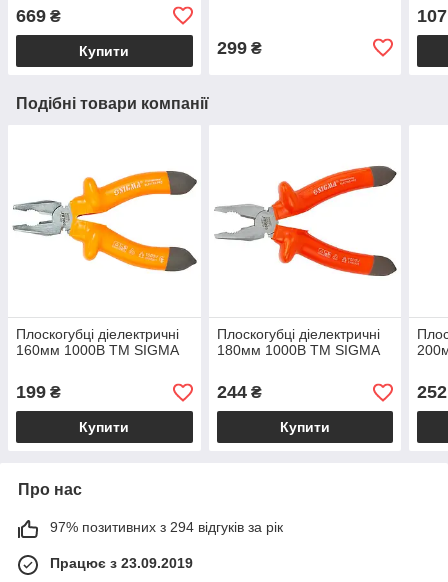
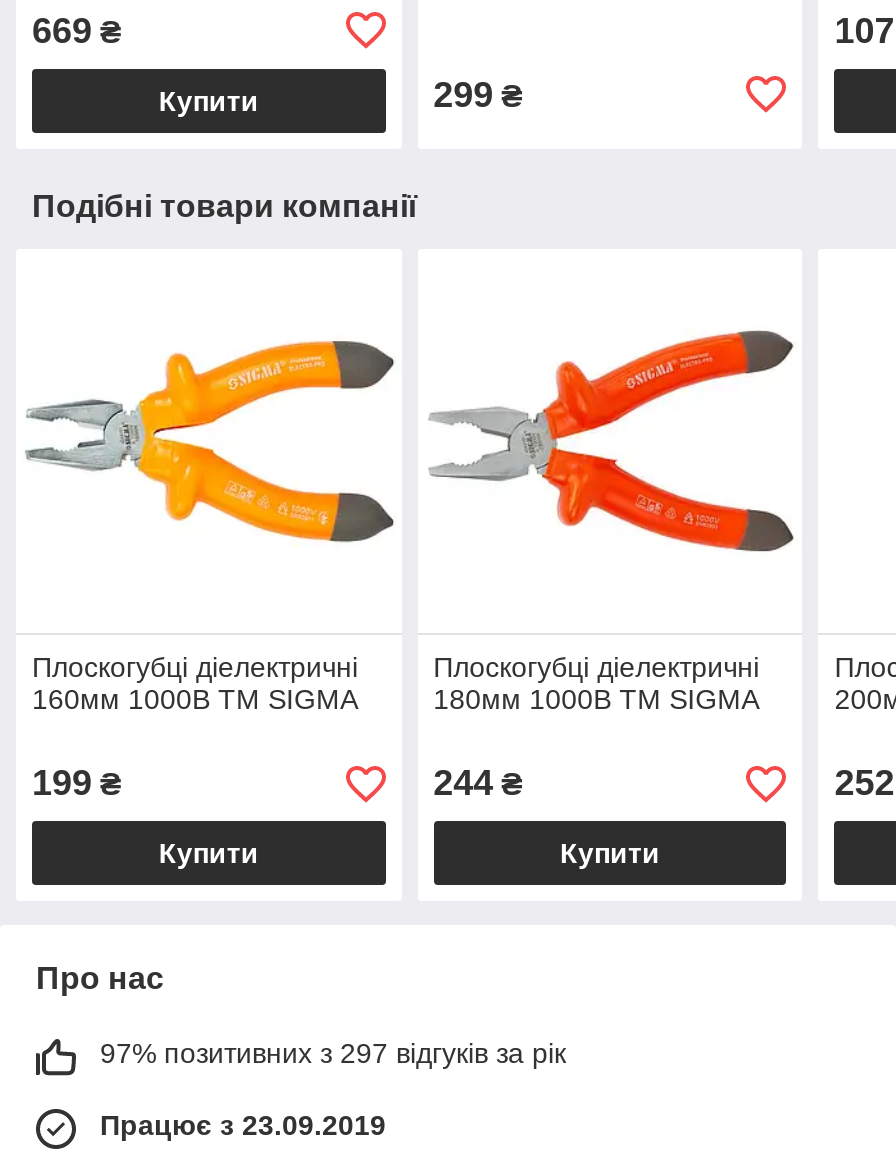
- 97% позитивних з 294 відгуків за рік
+ 97% позитивних з 297 відгуків за рік
